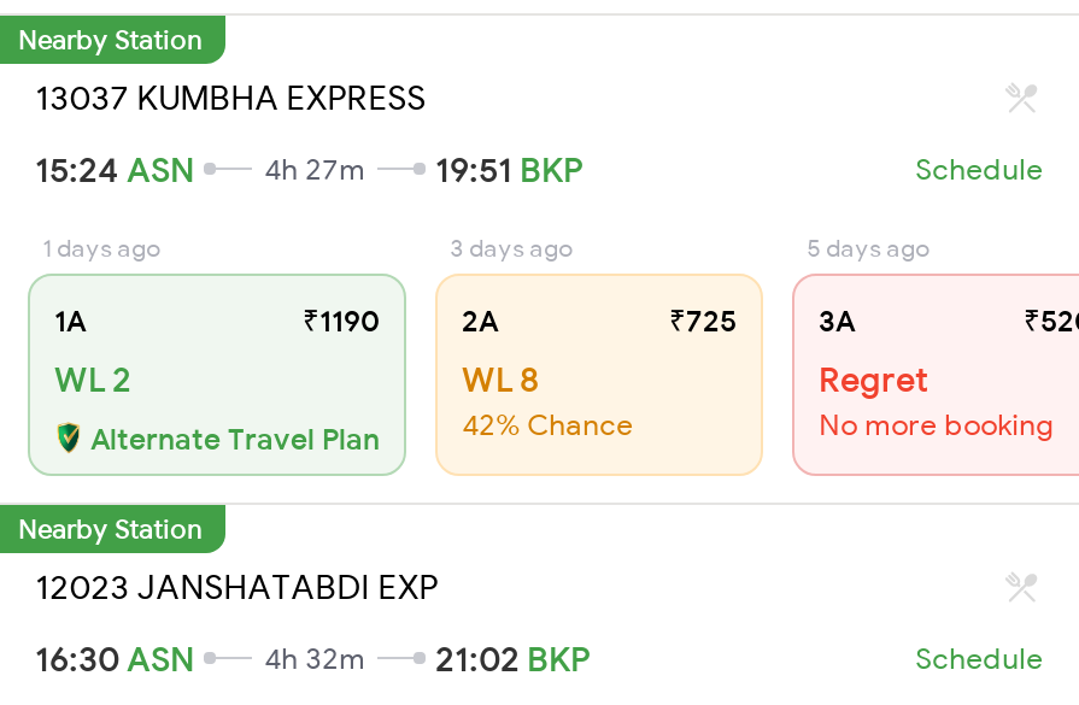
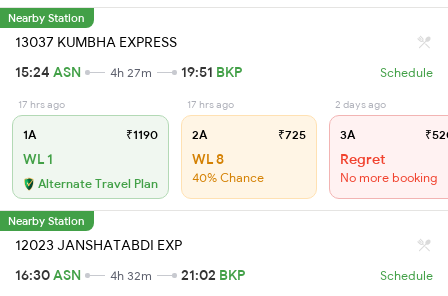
- 1 days ago
+ 17 hrs ago

- 3 days ago
+ 17 hrs ago

- 5 days ago
+ 2 days ago

- WL 2
+ WL 1

- 42% Chance
+ 40% Chance
